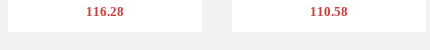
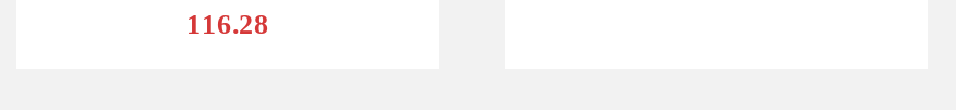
- 110.58
